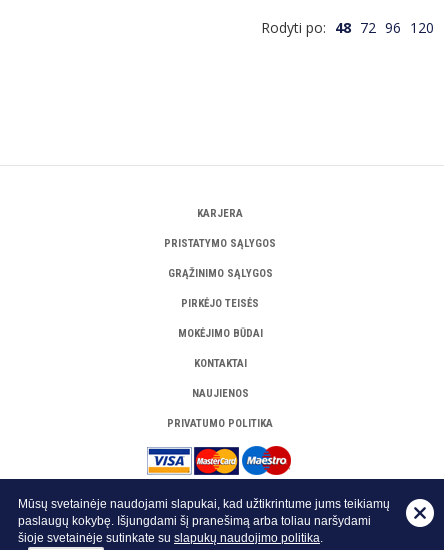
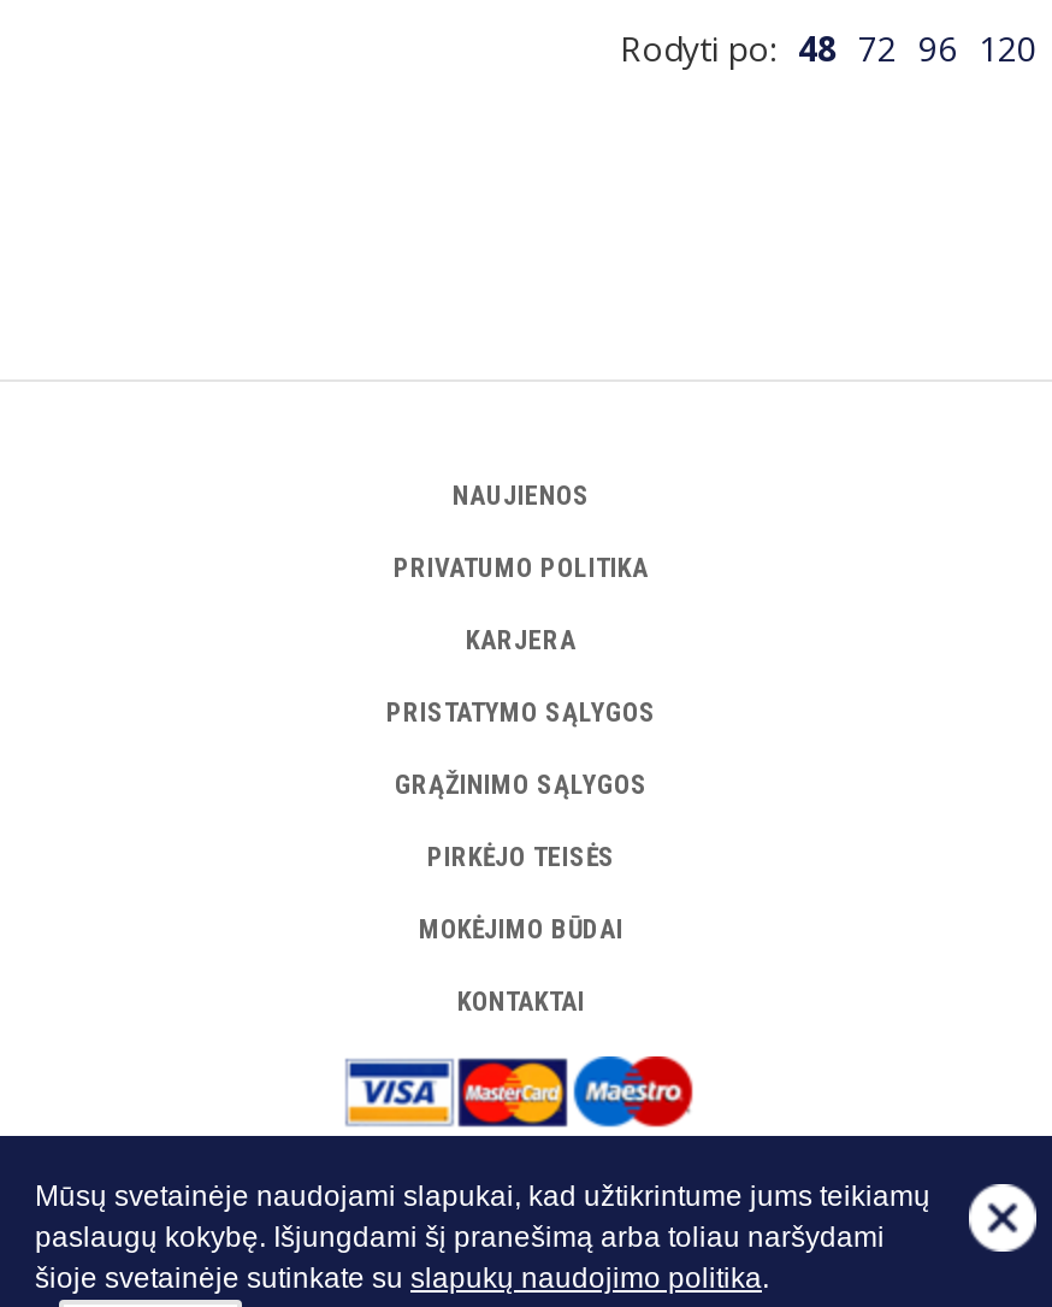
moved down: KARJERA | PRISTATYMO SĄLYGOS | GRĄŽINIMO SĄLYGOS | PIRKĖJO TEISĖS | MOKĖJIMO BŪDAI | KONTAKTAI

moved up: NAUJIENOS | PRIVATUMO POLITIKA
